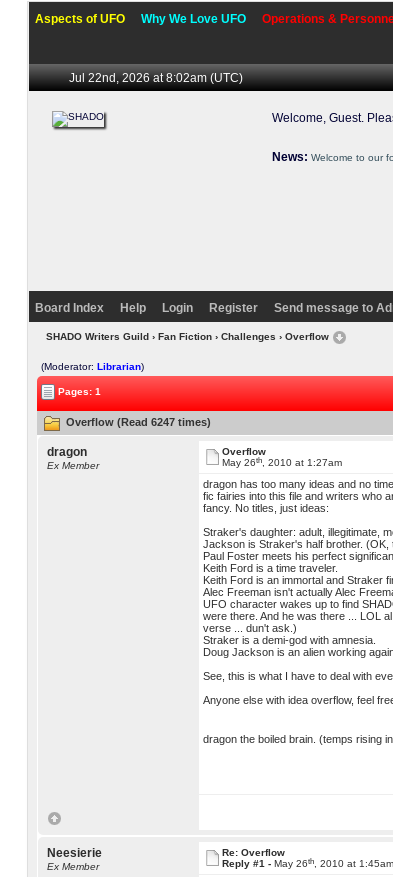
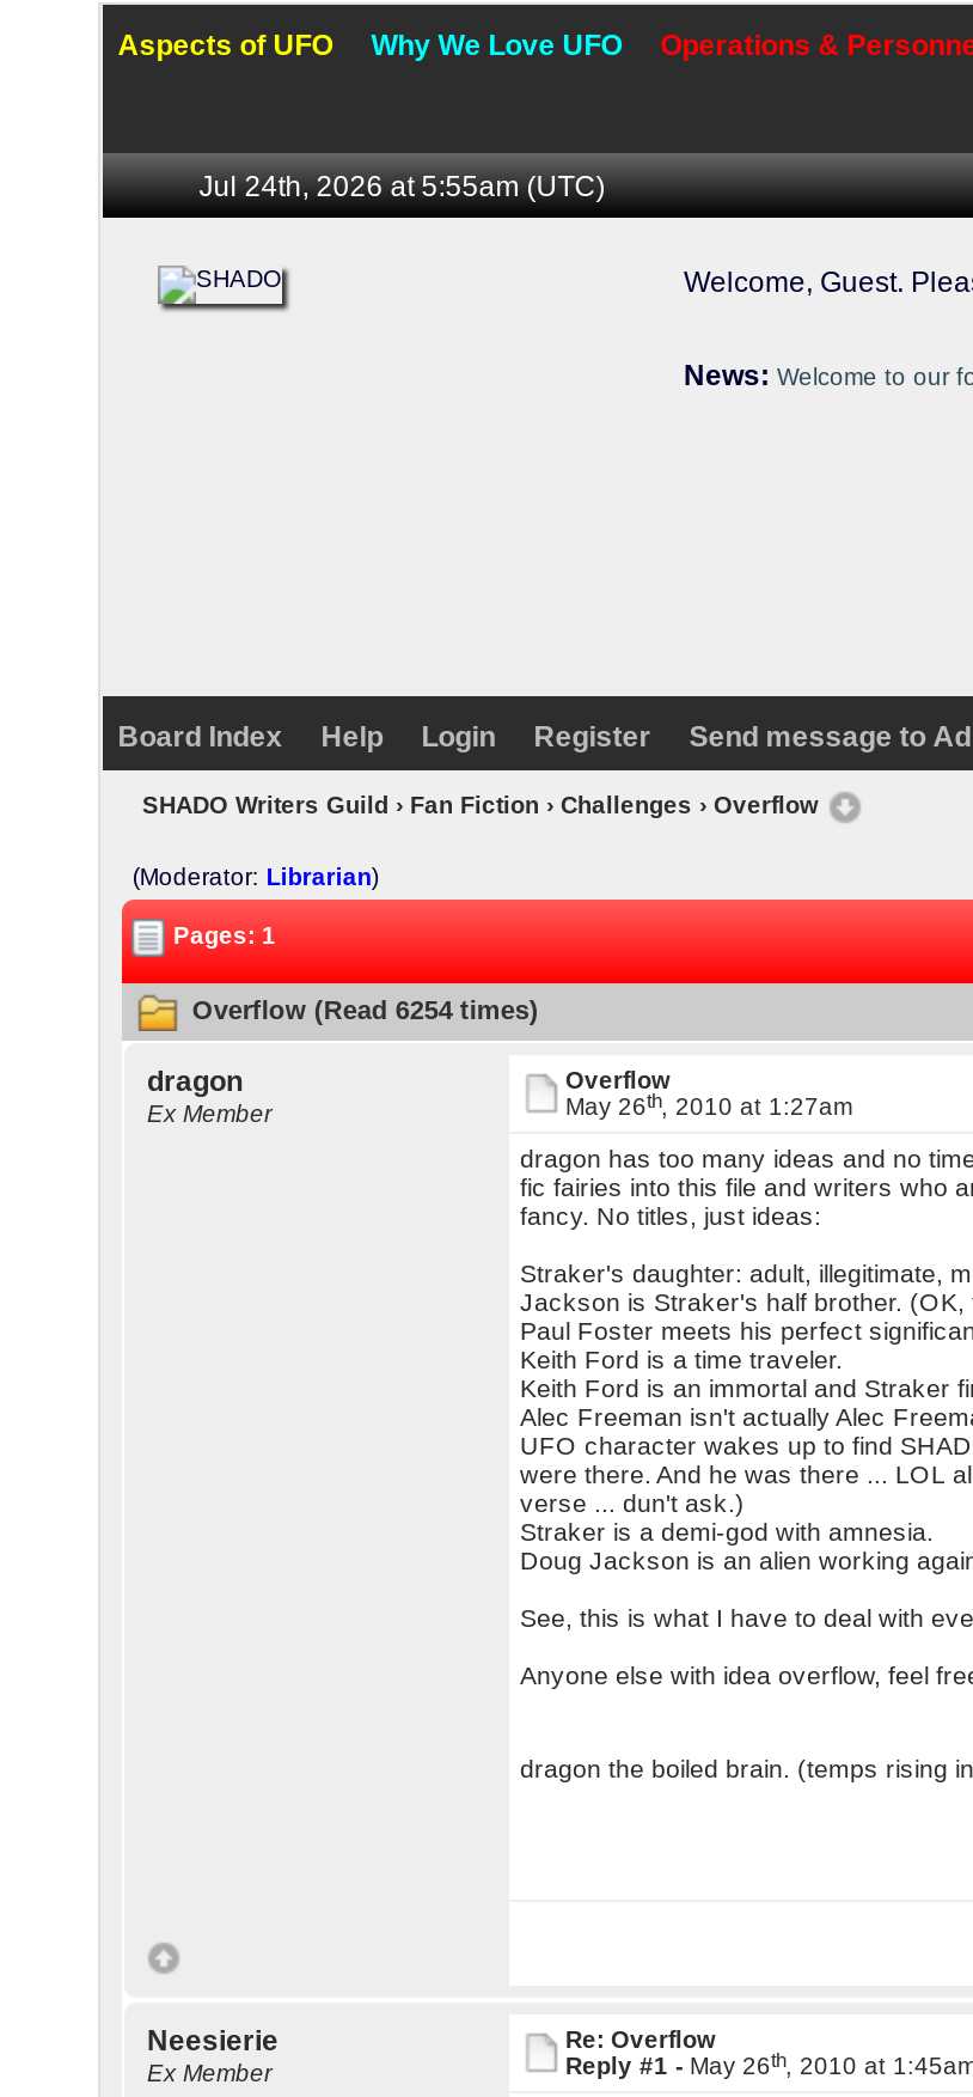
- Jul 22nd, 2026 at 8:02am (UTC)
+ Jul 24th, 2026 at 5:55am (UTC)

- Overflow (Read 6247 times)
+ Overflow (Read 6254 times)
